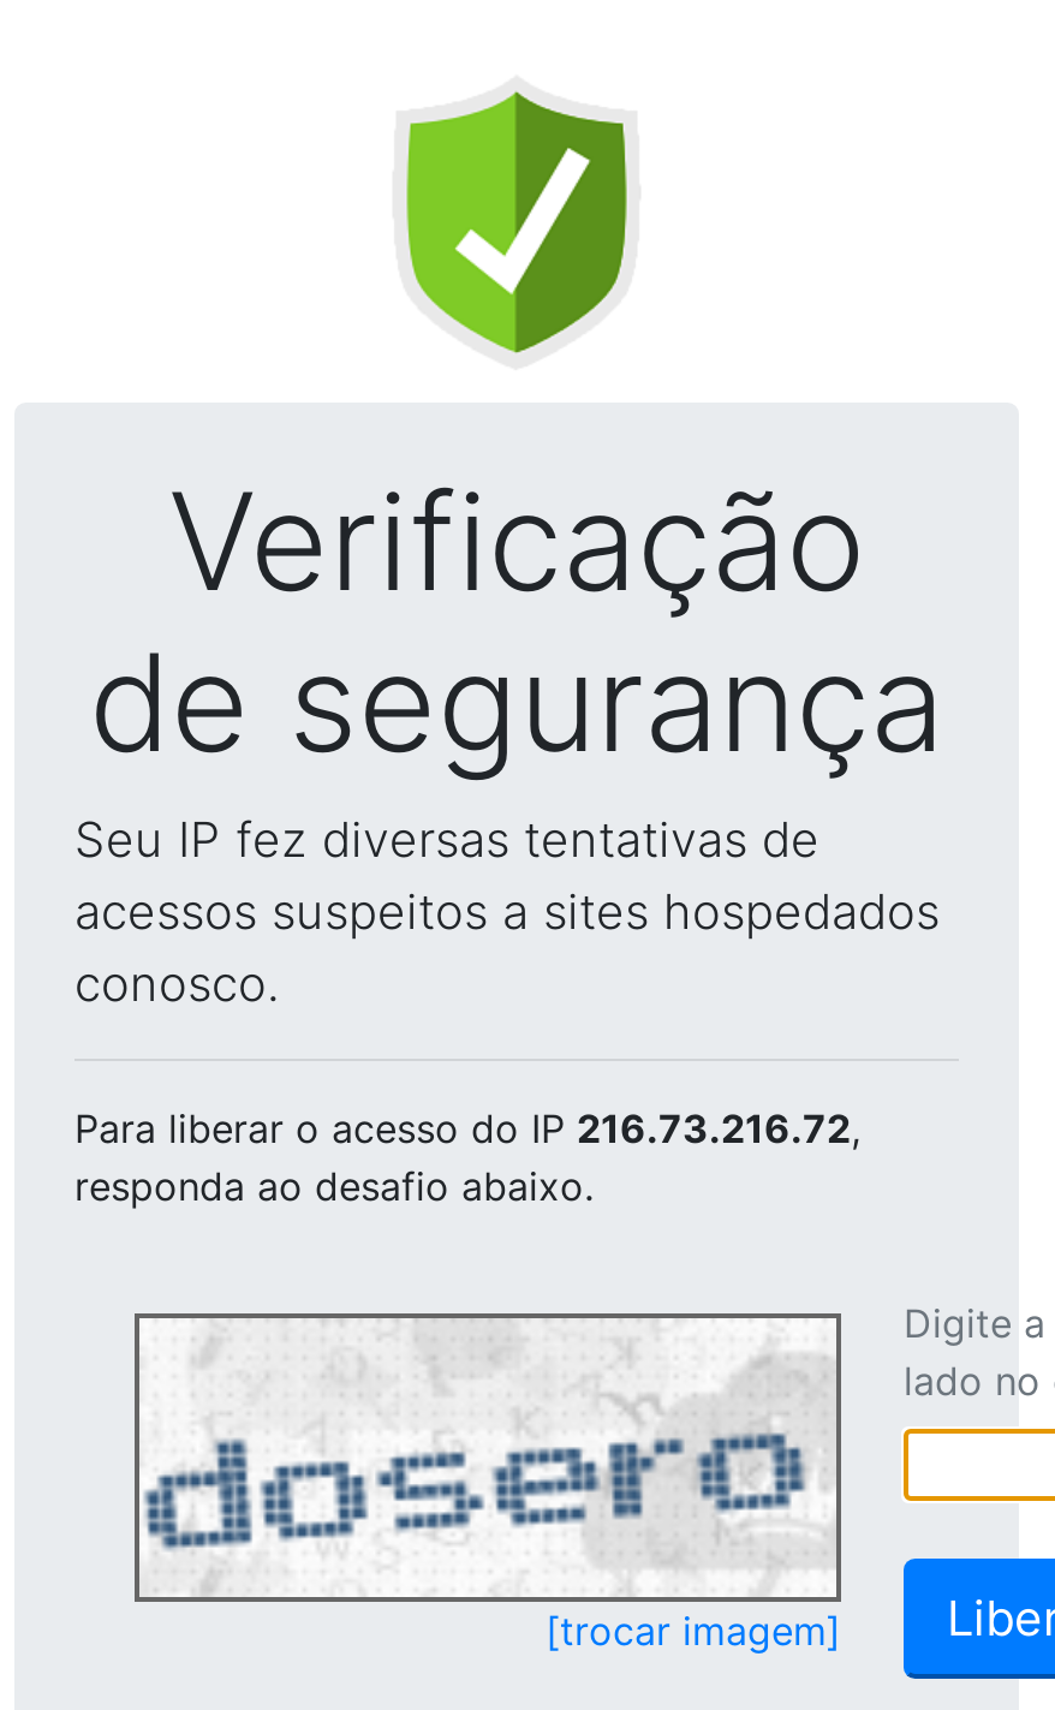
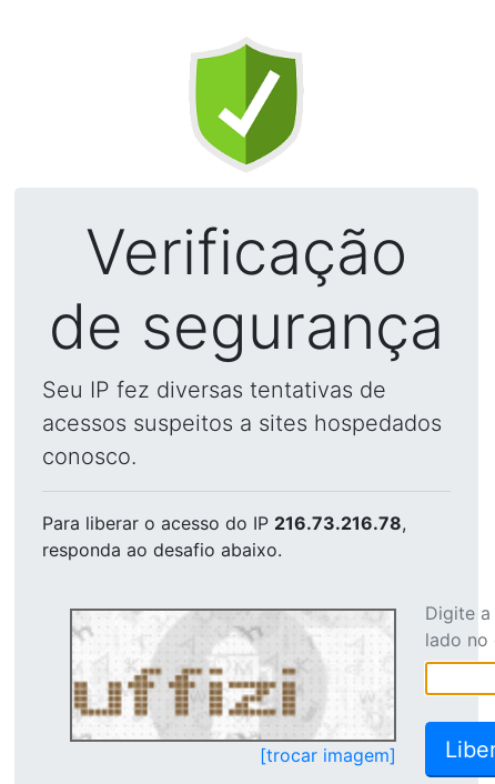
- Para liberar o acesso do IP 216.73.216.72,
+ Para liberar o acesso do IP 216.73.216.78,

- [image]
+ [image]
